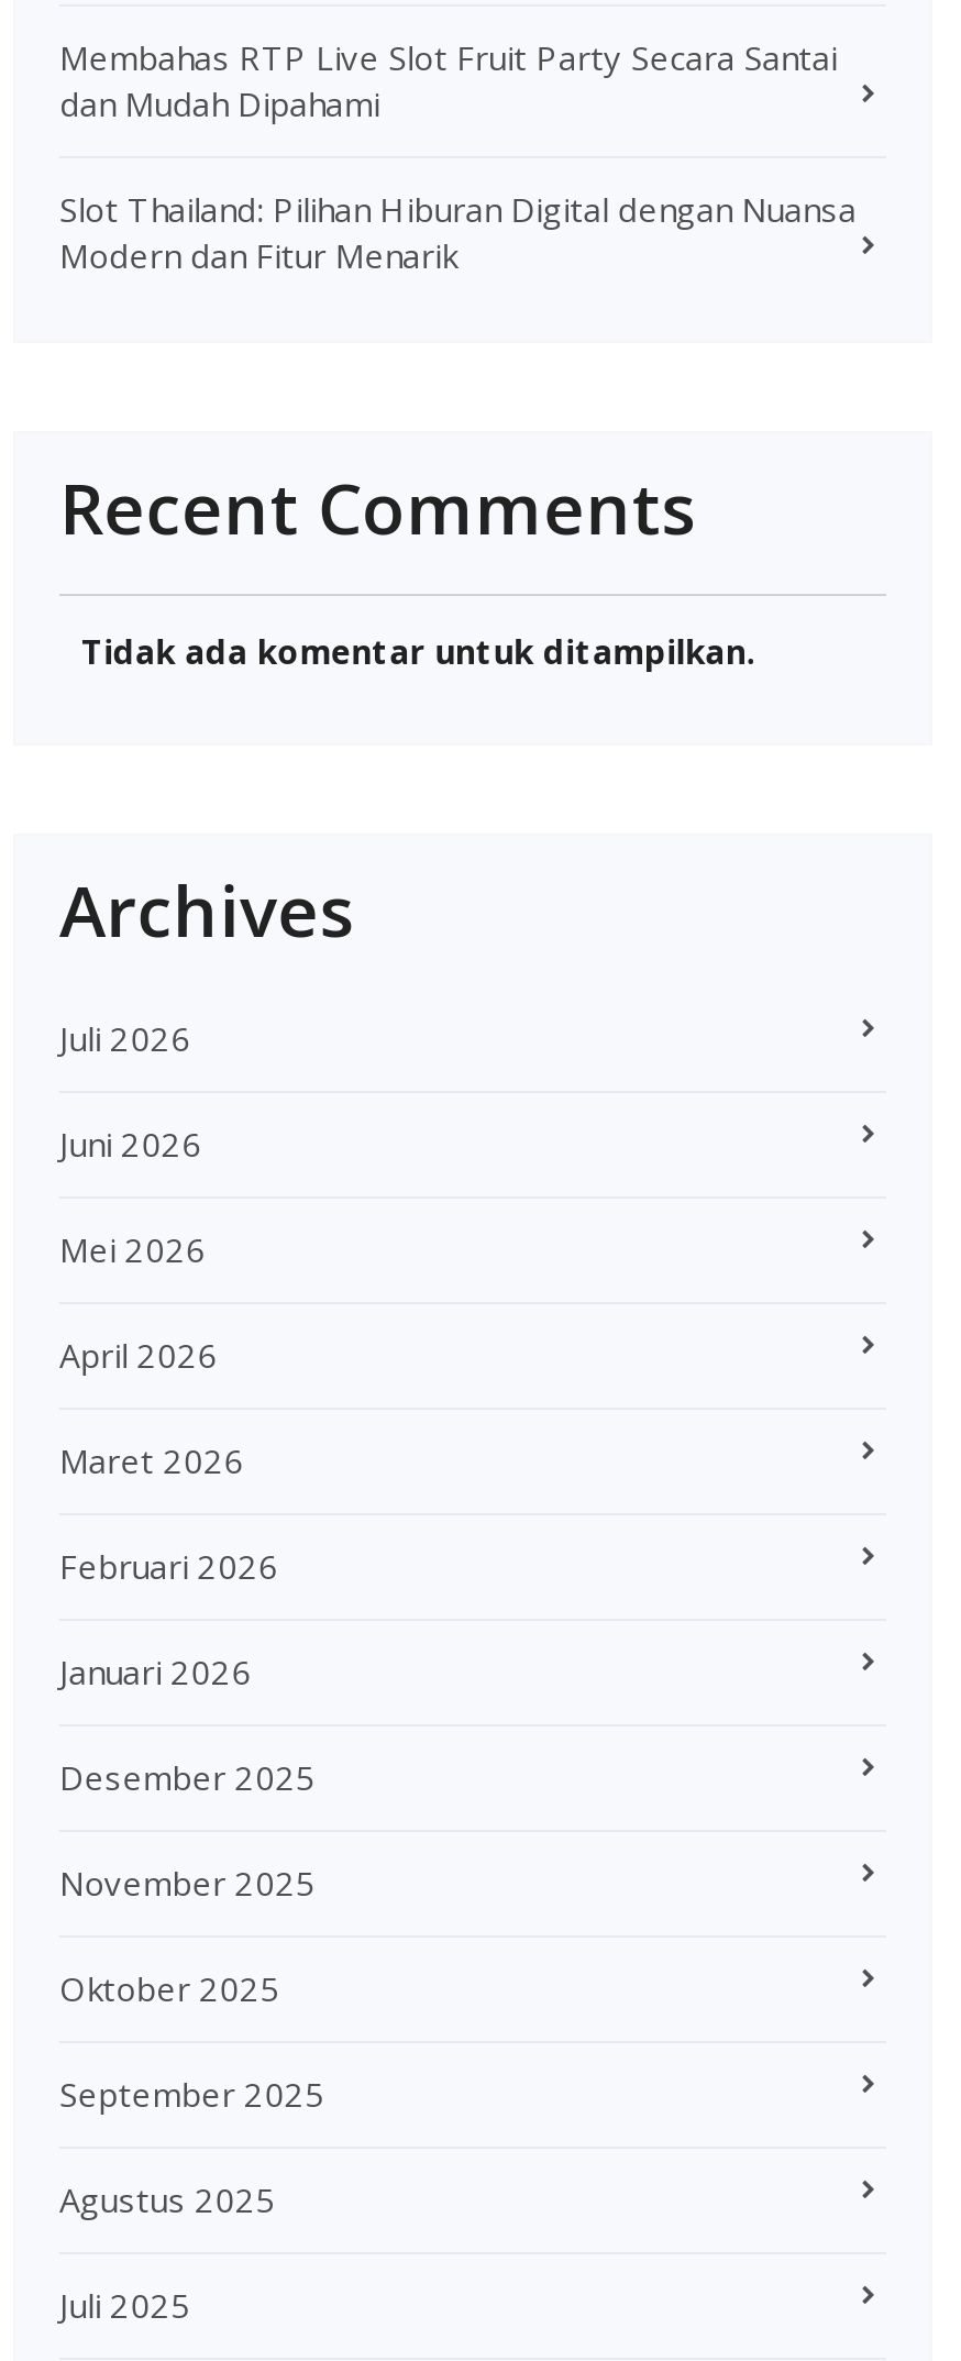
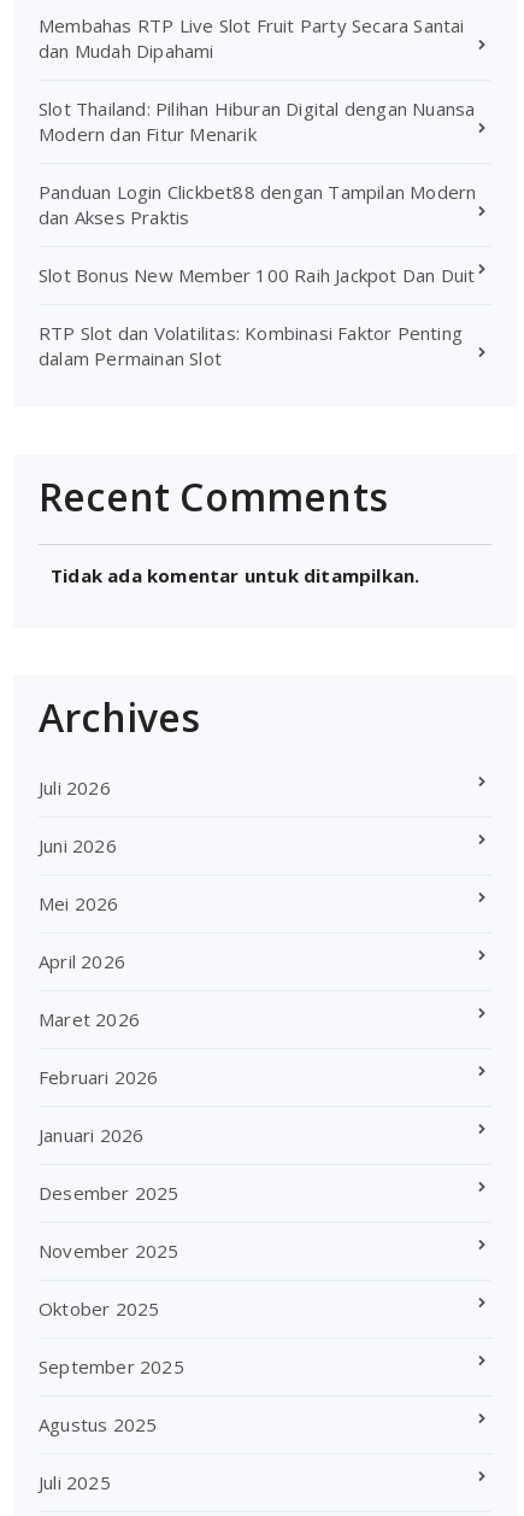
+ Panduan Login Clickbet88 dengan Tampilan Modern
+ dan Akses Praktis
+ Slot Bonus New Member 100 Raih Jackpot Dan Duit
+ RTP Slot dan Volatilitas: Kombinasi Faktor Penting
+ dalam Permainan Slot
